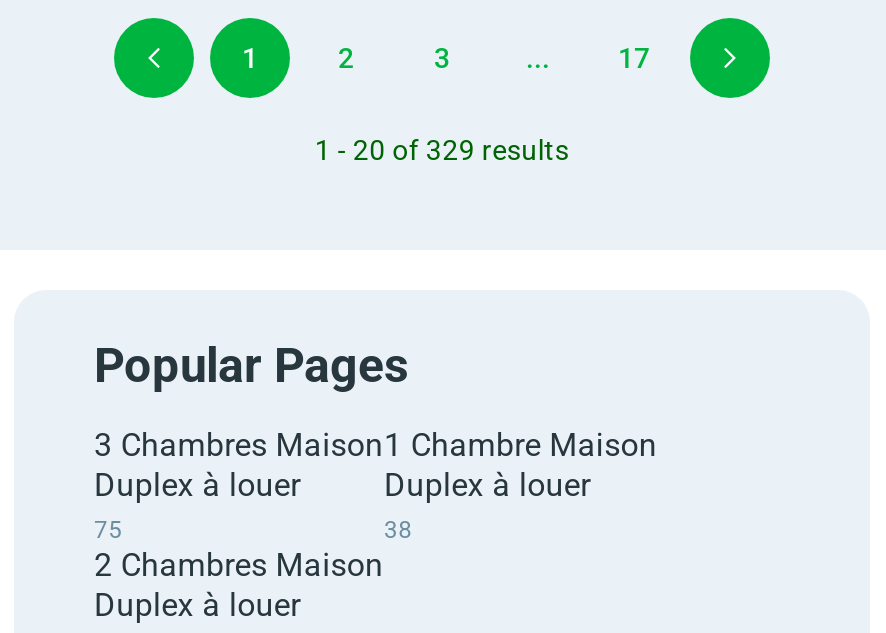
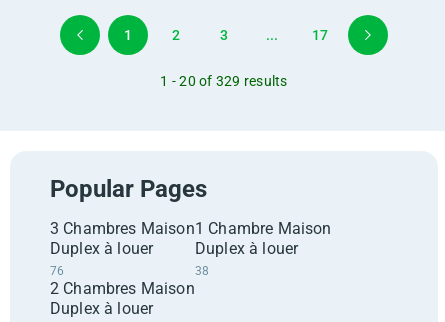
- 75
+ 76
